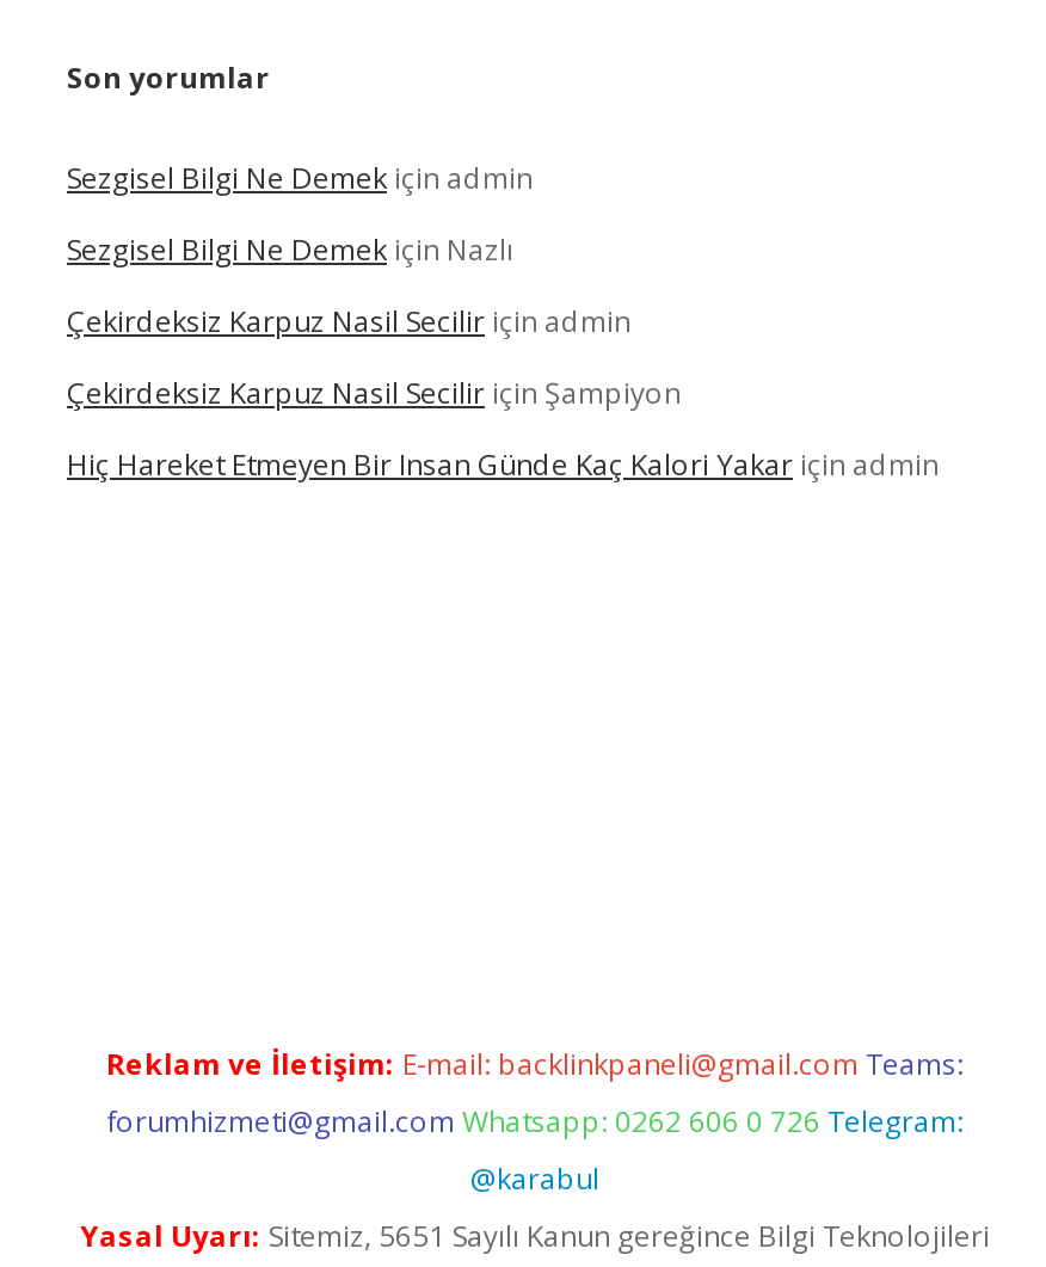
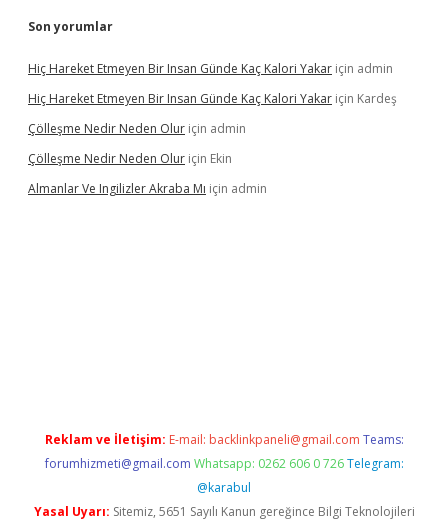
- Sezgisel Bilgi Ne Demek için admin
- Sezgisel Bilgi Ne Demek için Nazlı
- Çekirdeksiz Karpuz Nasil Secilir için admin
- Çekirdeksiz Karpuz Nasil Secilir için Şampiyon

moved up: Hiç Hareket Etmeyen Bir Insan Günde Kaç Kalori Yakar için admin

+ Hiç Hareket Etmeyen Bir Insan Günde Kaç Kalori Yakar için Kardeş
+ Çölleşme Nedir Neden Olur için admin
+ Çölleşme Nedir Neden Olur için Ekin
+ Almanlar Ve Ingilizler Akraba Mı için admin
